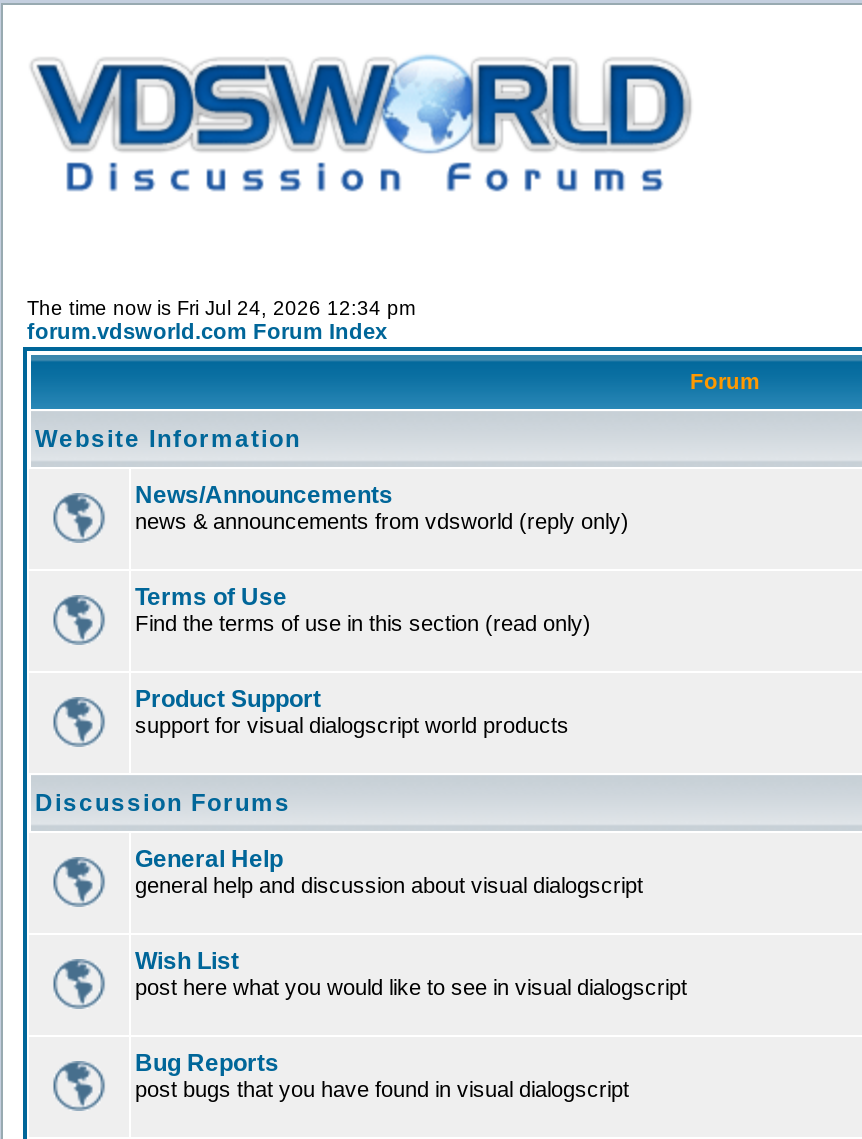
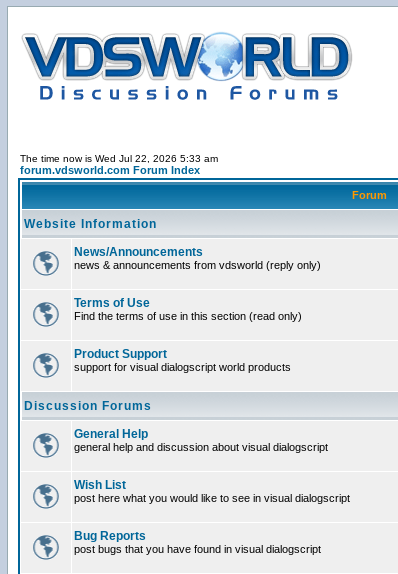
- The time now is Fri Jul 24, 2026 12:34 pm
+ The time now is Wed Jul 22, 2026 5:33 am
